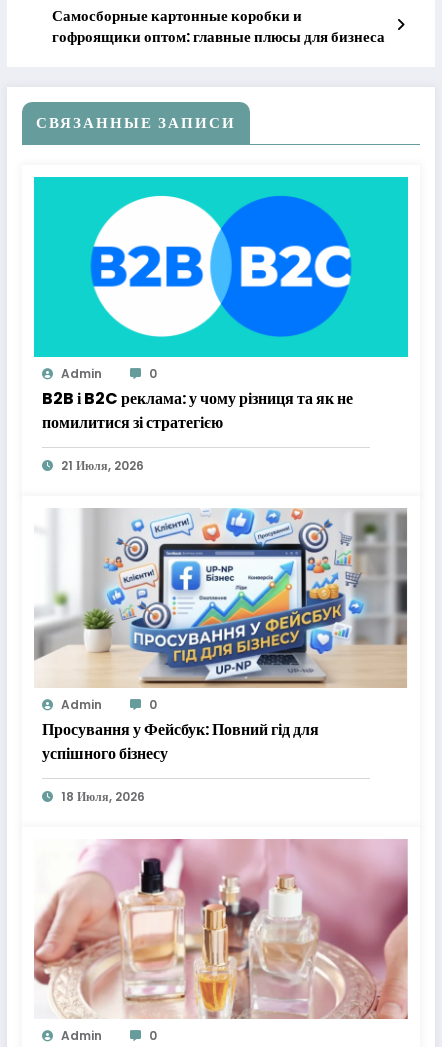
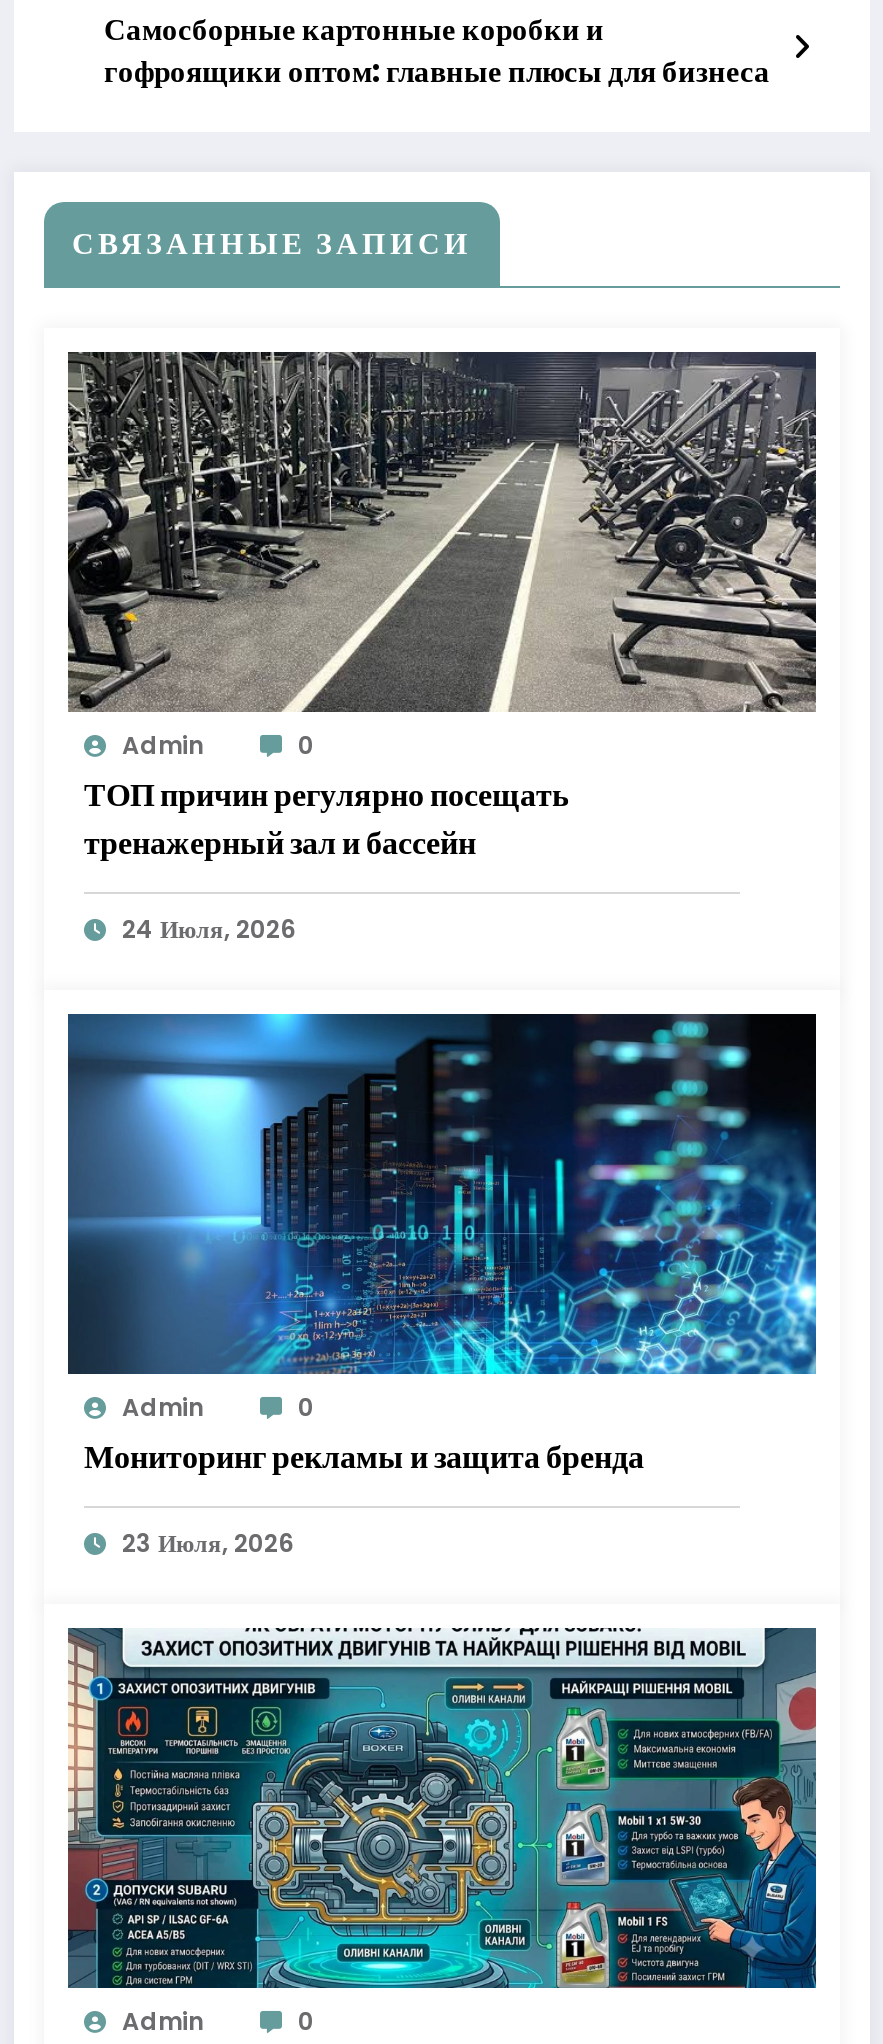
- [image]
- B2B і B2C реклама: у чому різниця та як не
- помилитися зі стратегією
+ [image]
+ ТОП причин регулярно посещать
+ тренажерный зал и бассейн

- 21 Июля, 2026
+ 24 Июля, 2026

- [image]
- Просування у Фейсбук: Повний гід для
- успішного бізнесу
+ [image]
+ Мониторинг рекламы и защита бренда

- 18 Июля, 2026
+ 23 Июля, 2026

- [image]
+ [image]
